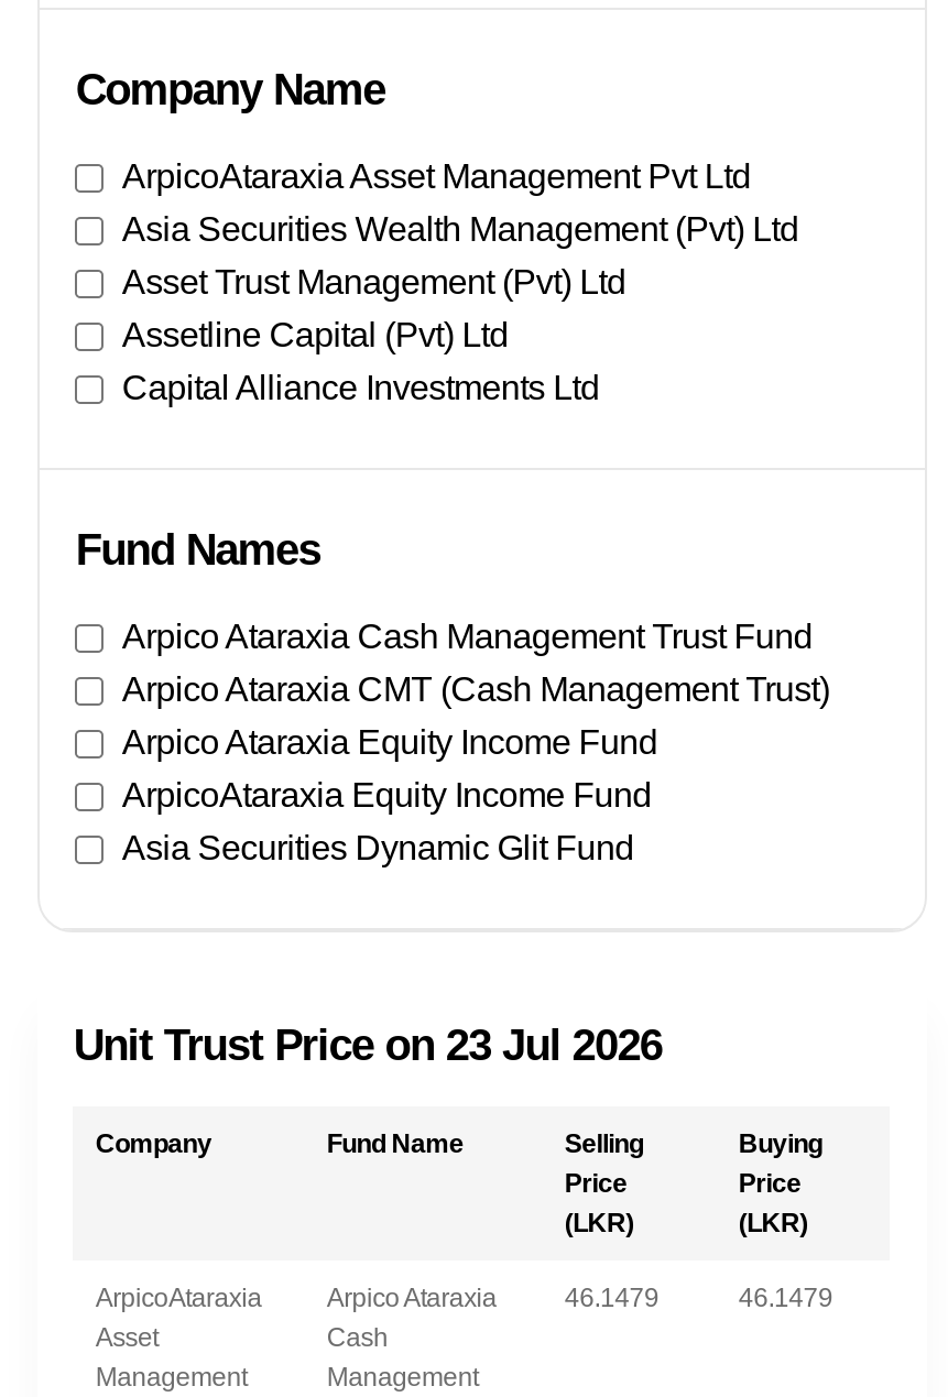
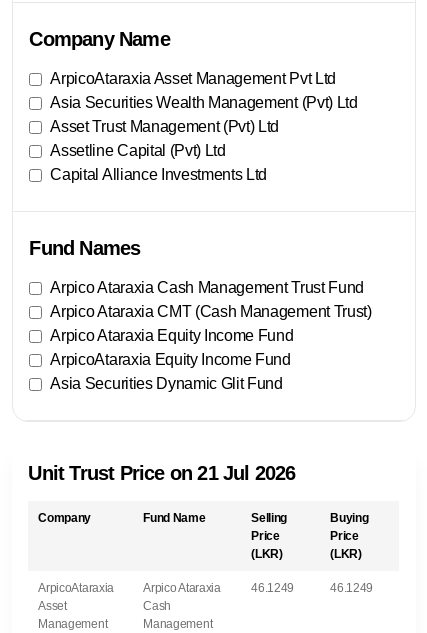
- Unit Trust Price on 23 Jul 2026
+ Unit Trust Price on 21 Jul 2026

- 46.1479
+ 46.1249

- 46.1479
+ 46.1249
